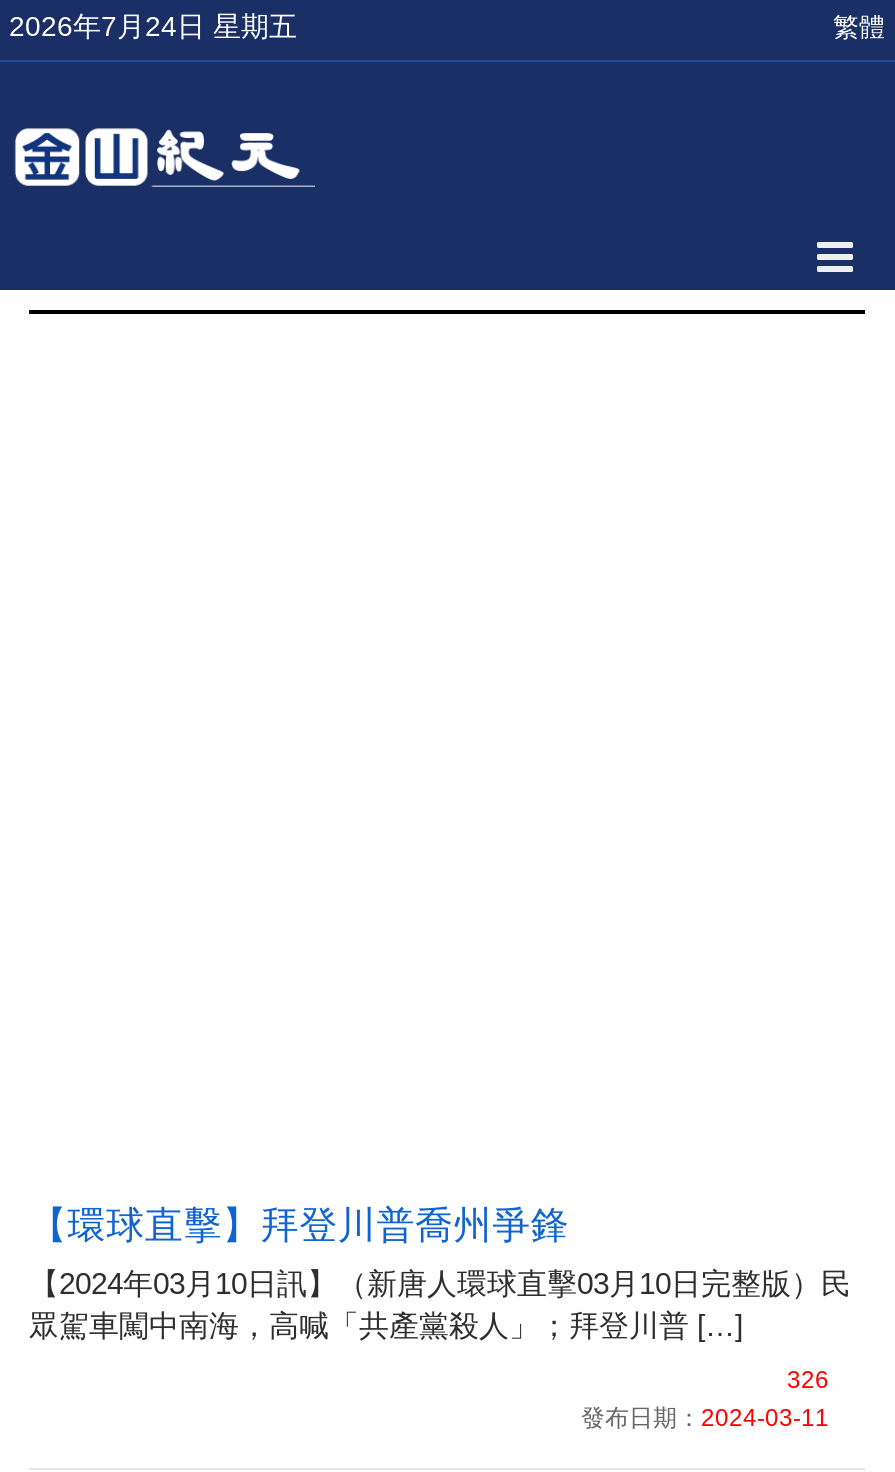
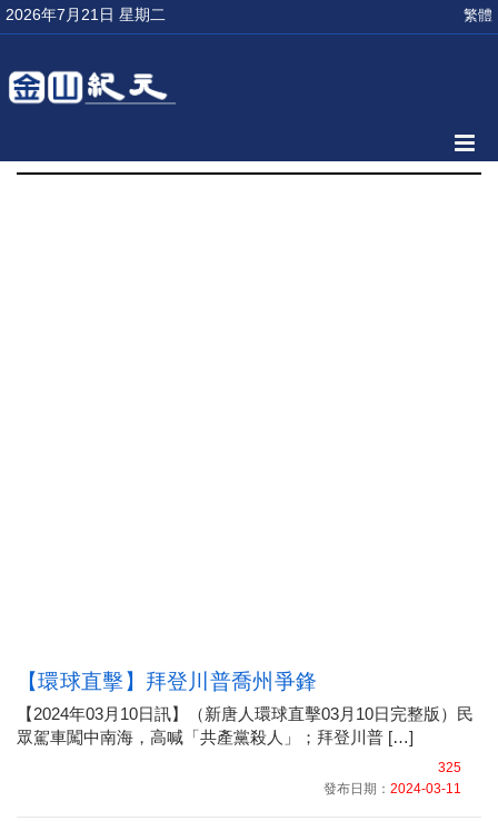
- 2026年7月24日 星期五
+ 2026年7月21日 星期二

- 326
+ 325
